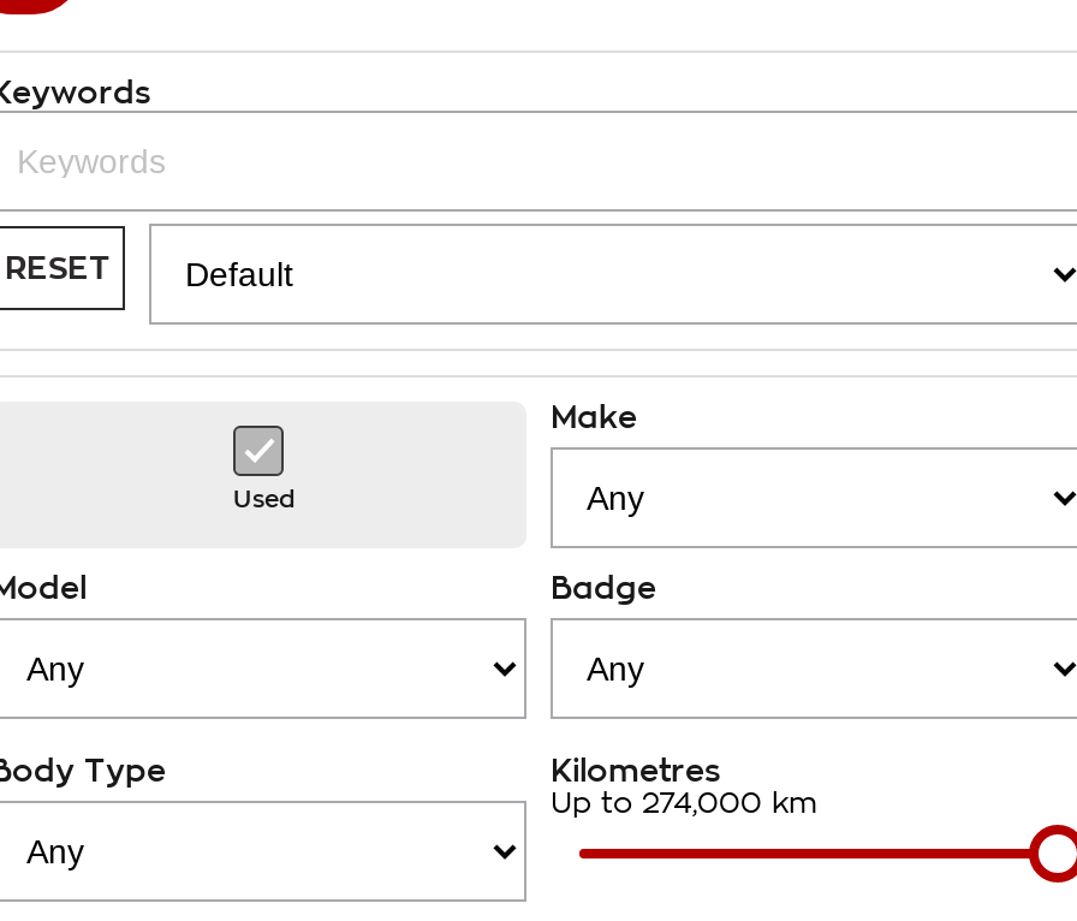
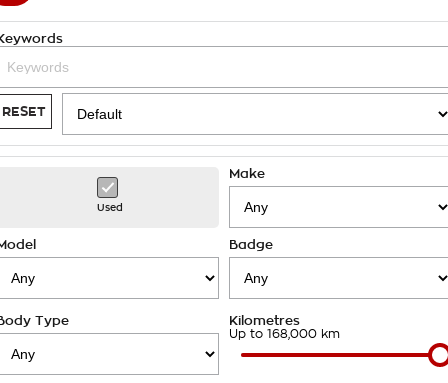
- Up to 274,000 km
+ Up to 168,000 km
